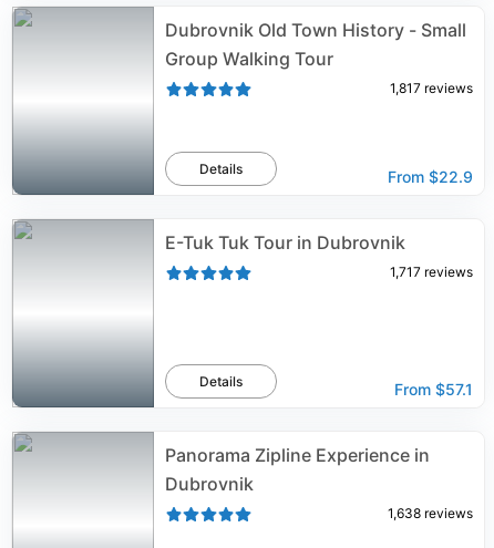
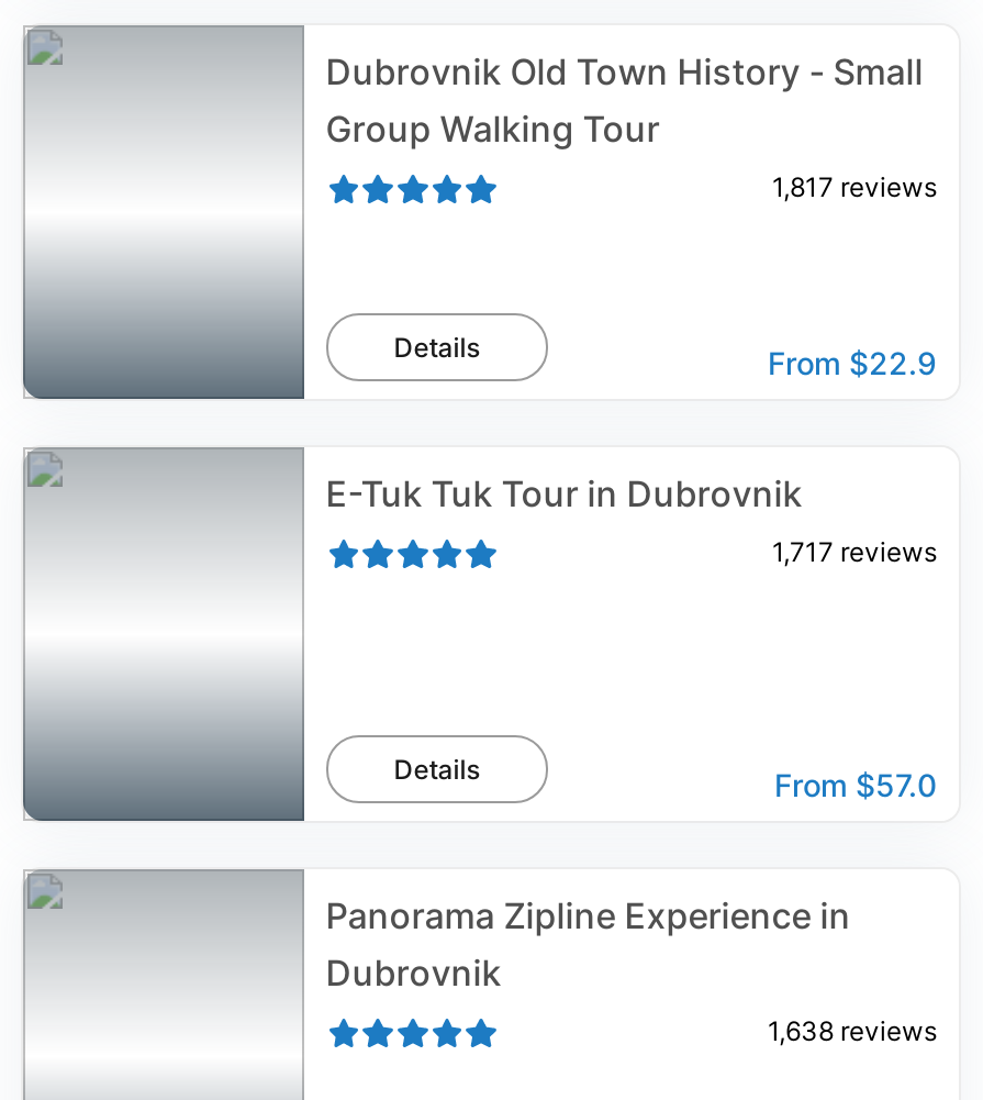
- From $57.1
+ From $57.0
